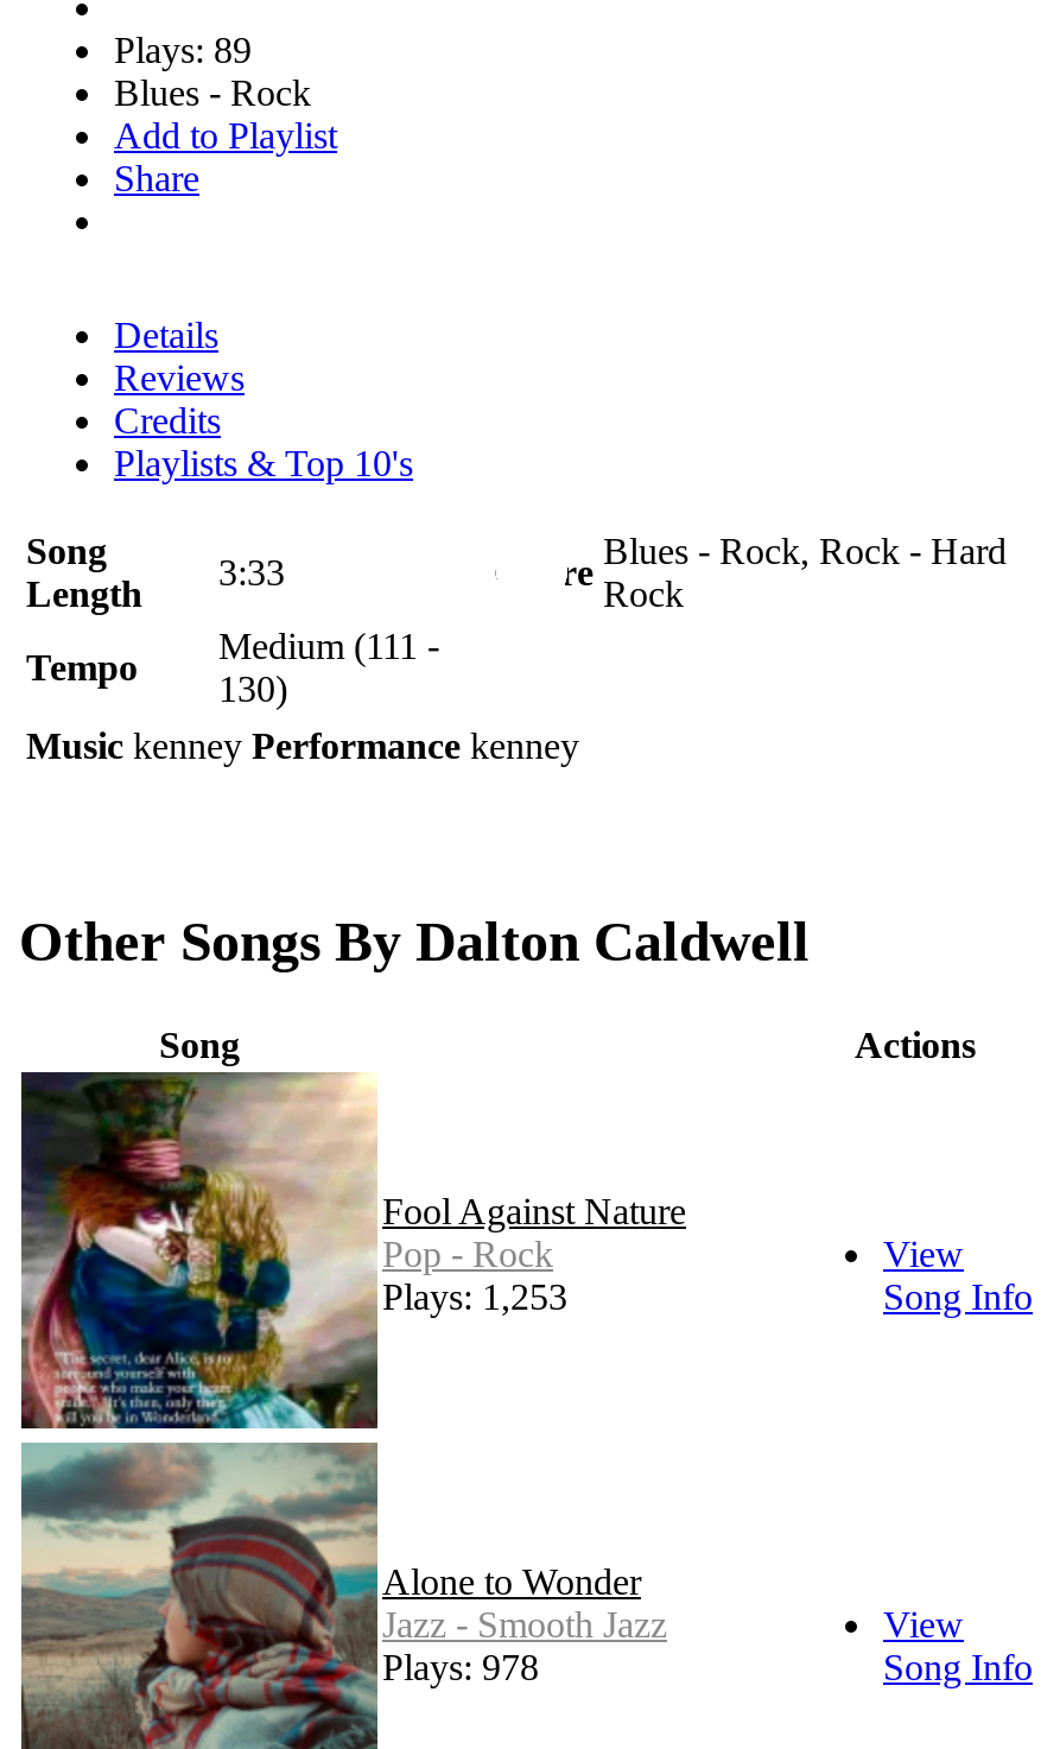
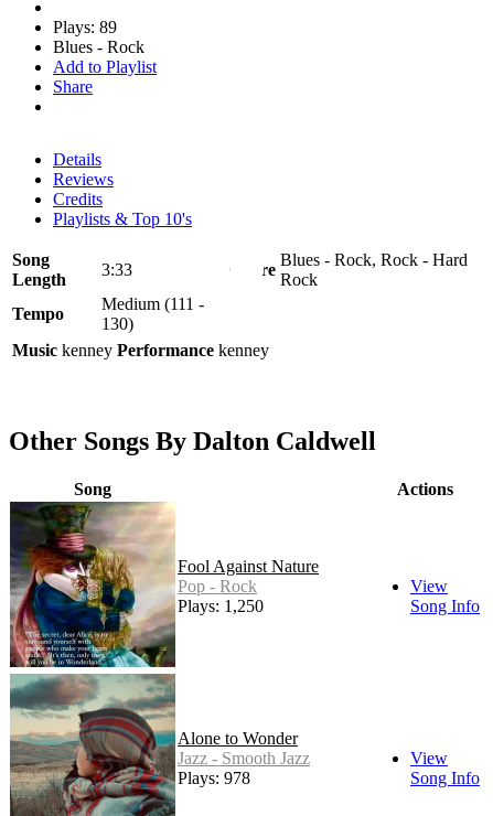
- Plays: 1,253
+ Plays: 1,250
